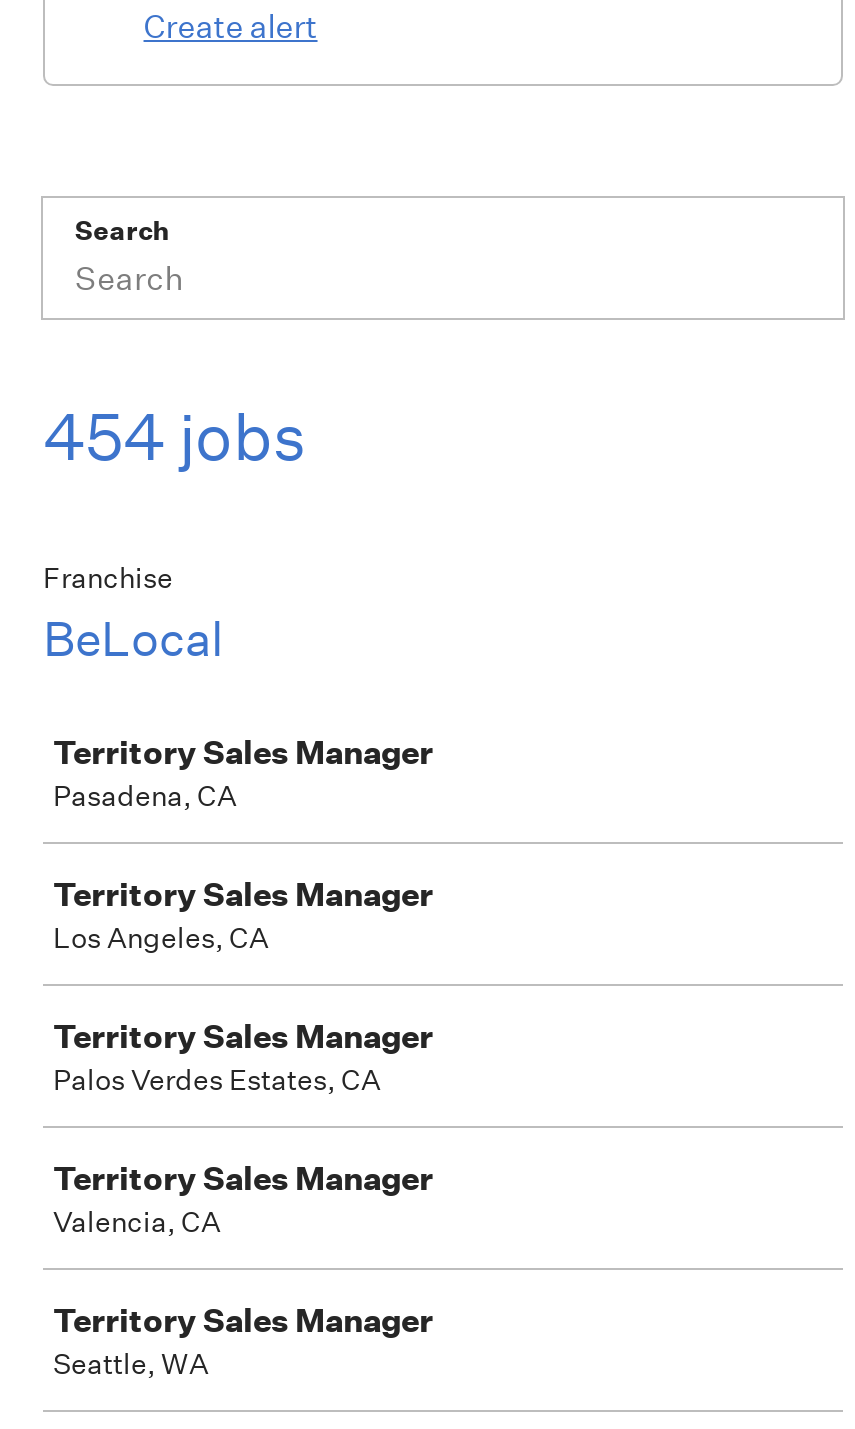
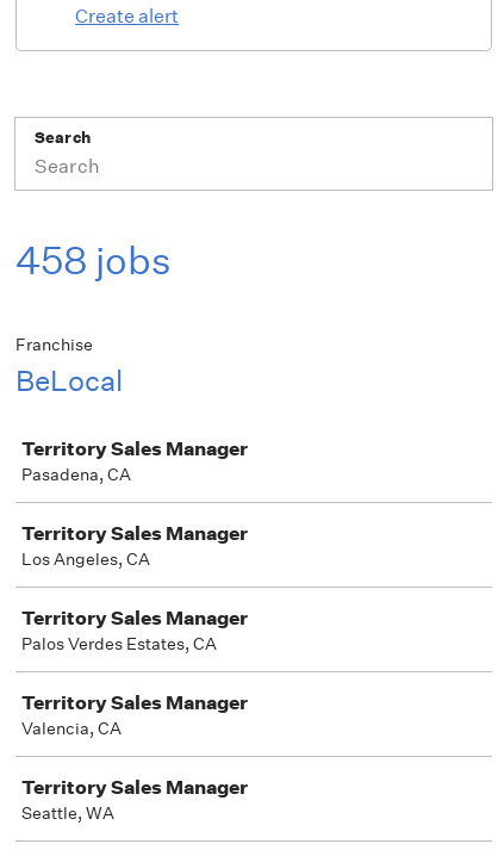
- 454 jobs
+ 458 jobs
